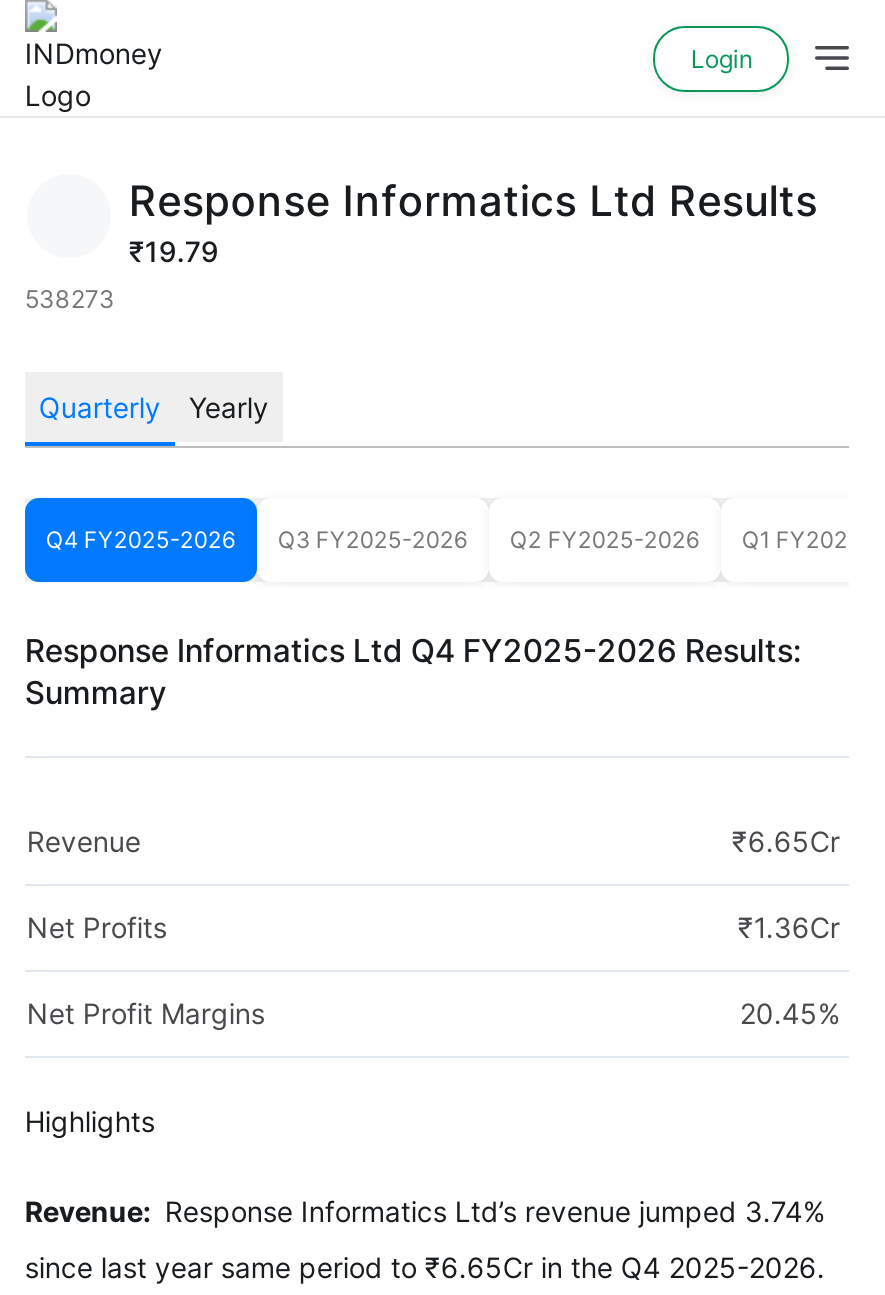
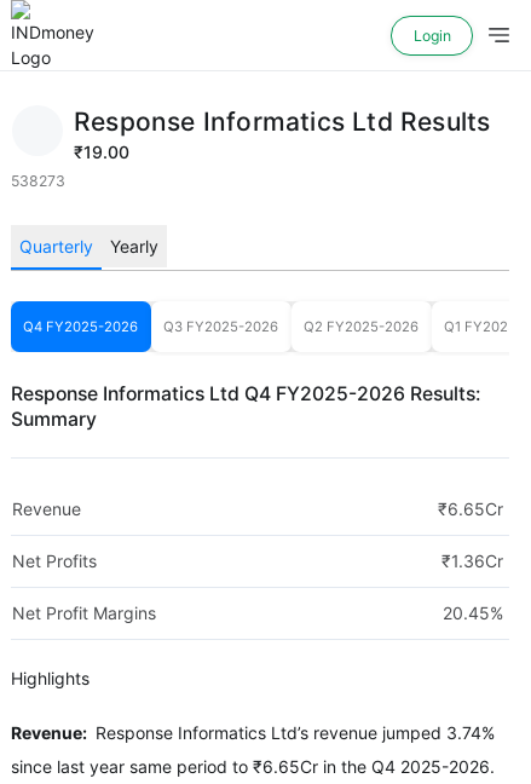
- ₹19.79
+ ₹19.00
